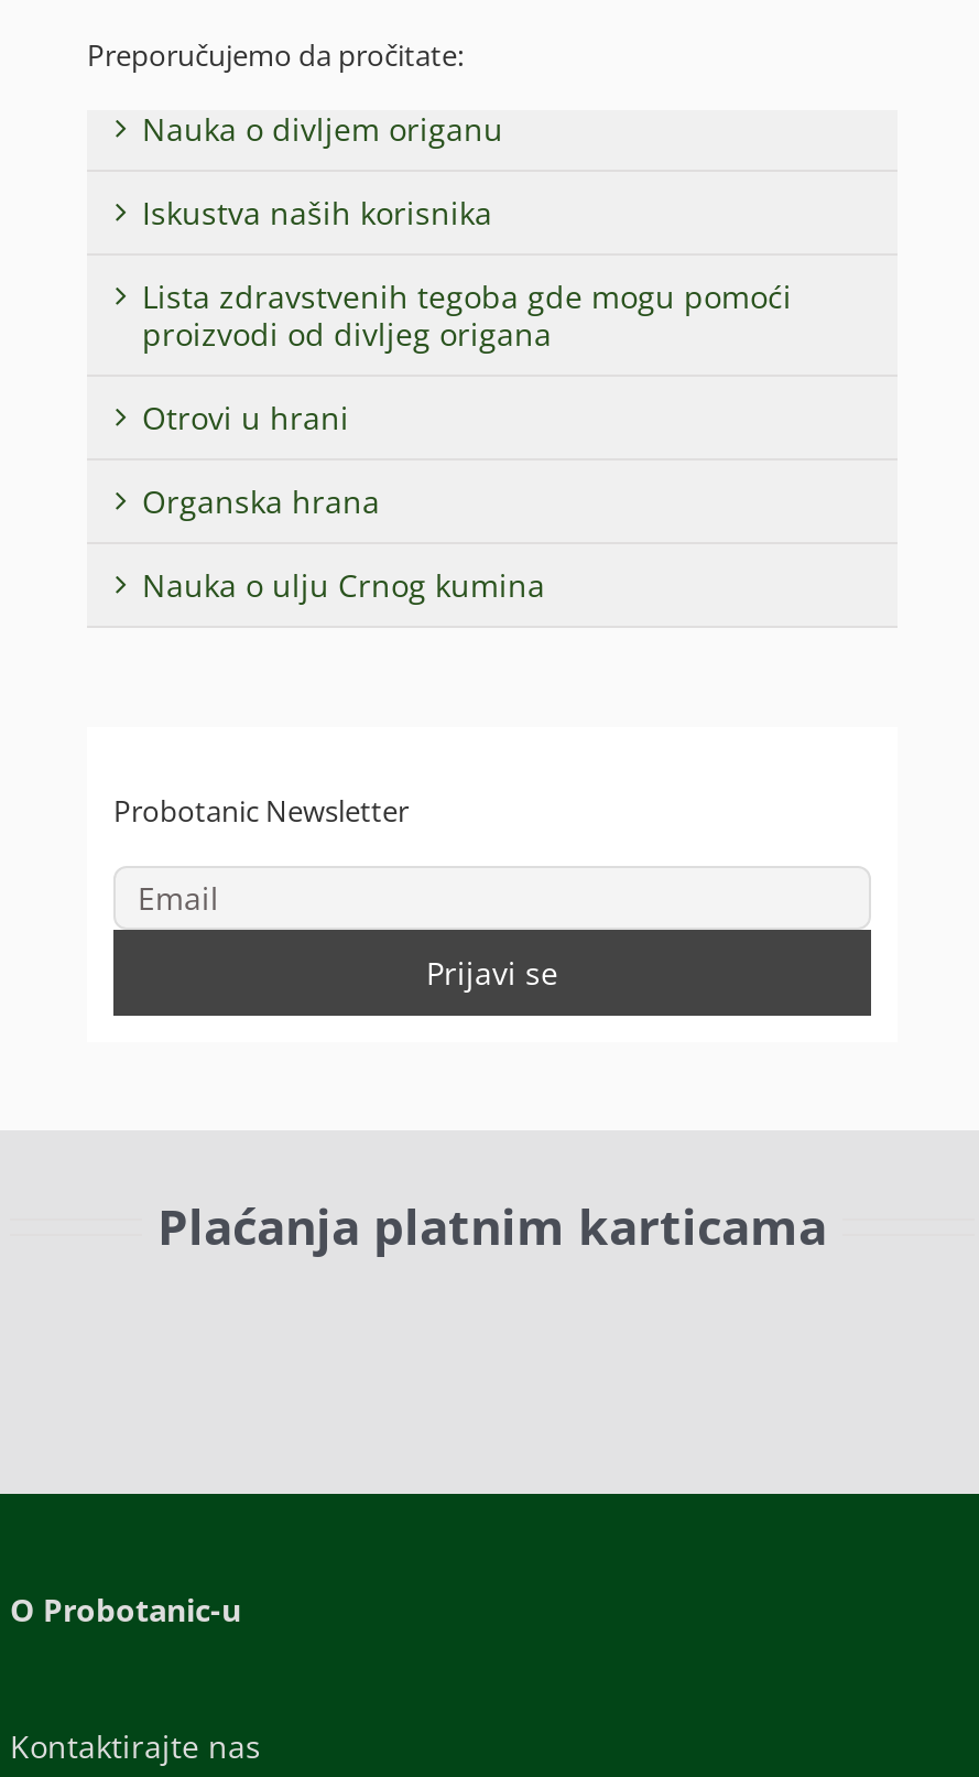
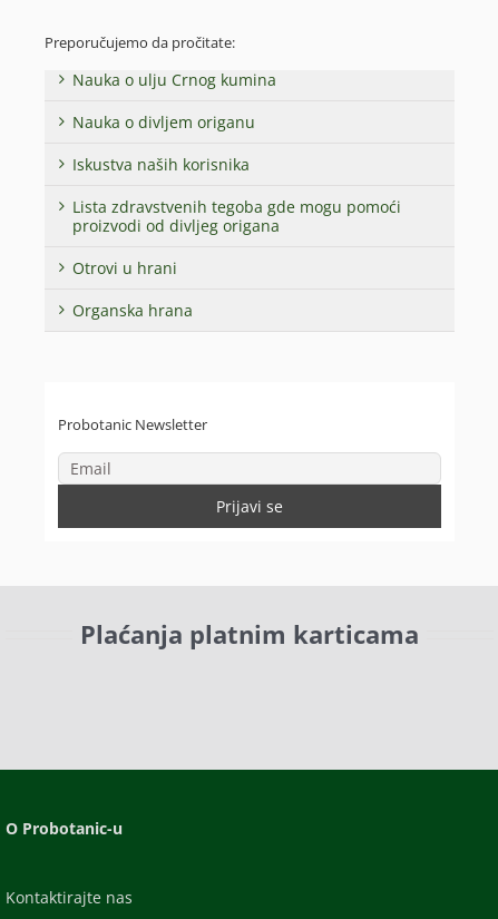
moved down: Nauka o divljem origanu | Iskustva naših korisnika | Lista zdravstvenih tegoba gde mogu pomoći | proizvodi od divljeg origana | Otrovi u hrani | Organska hrana

moved up: Nauka o ulju Crnog kumina
